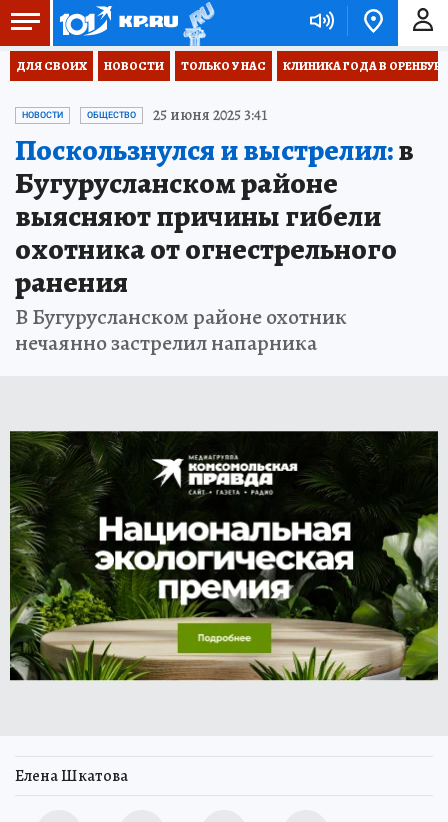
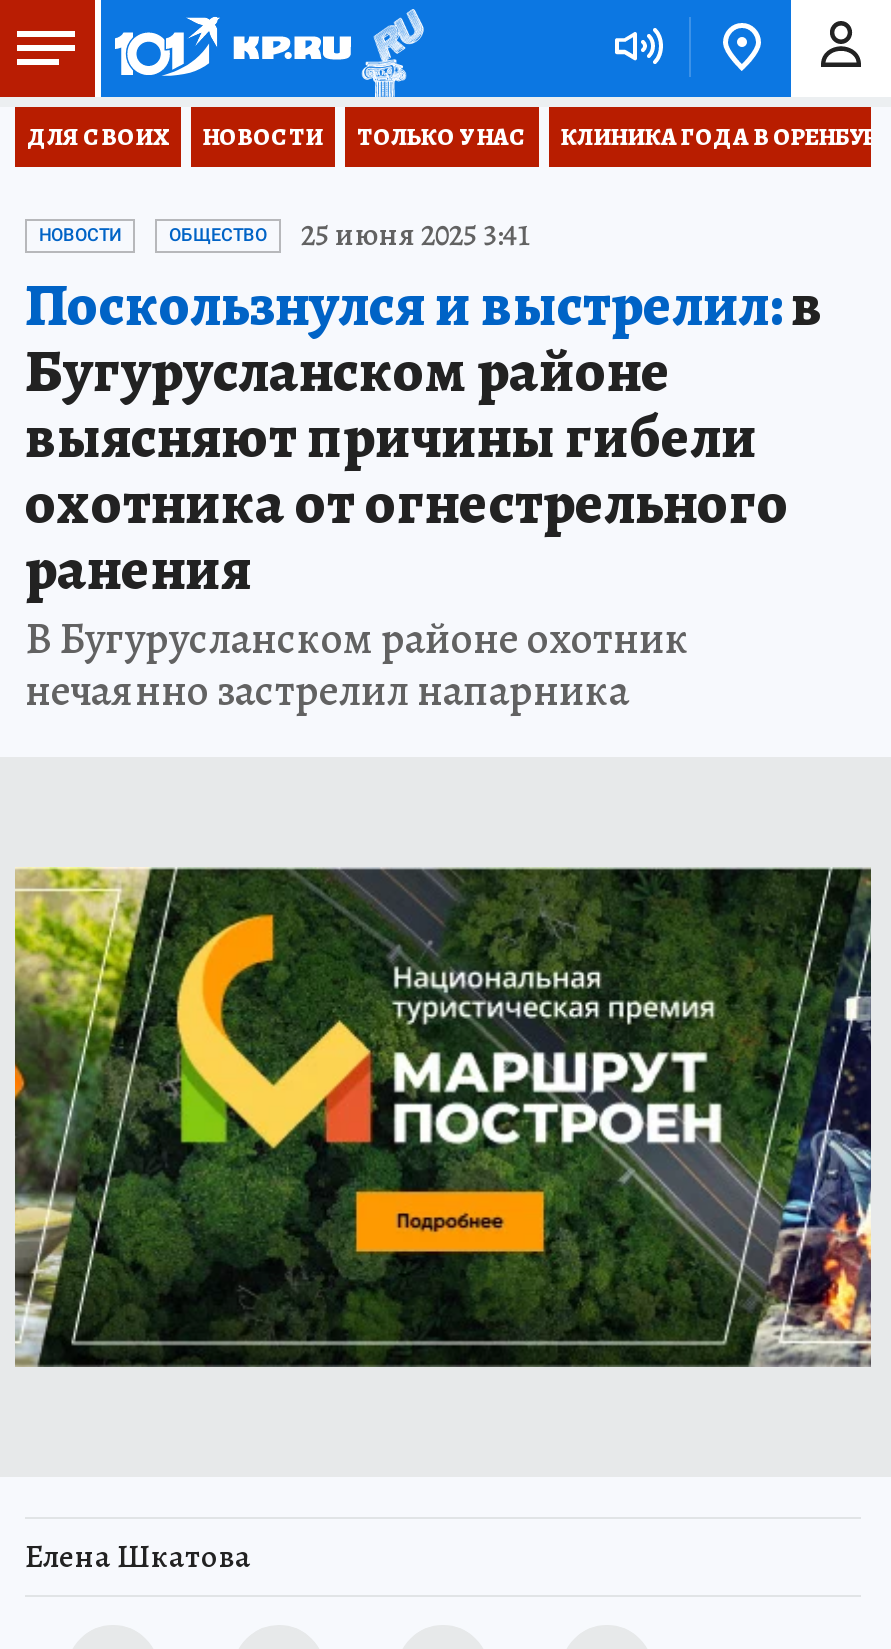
- [image]
+ [image]
